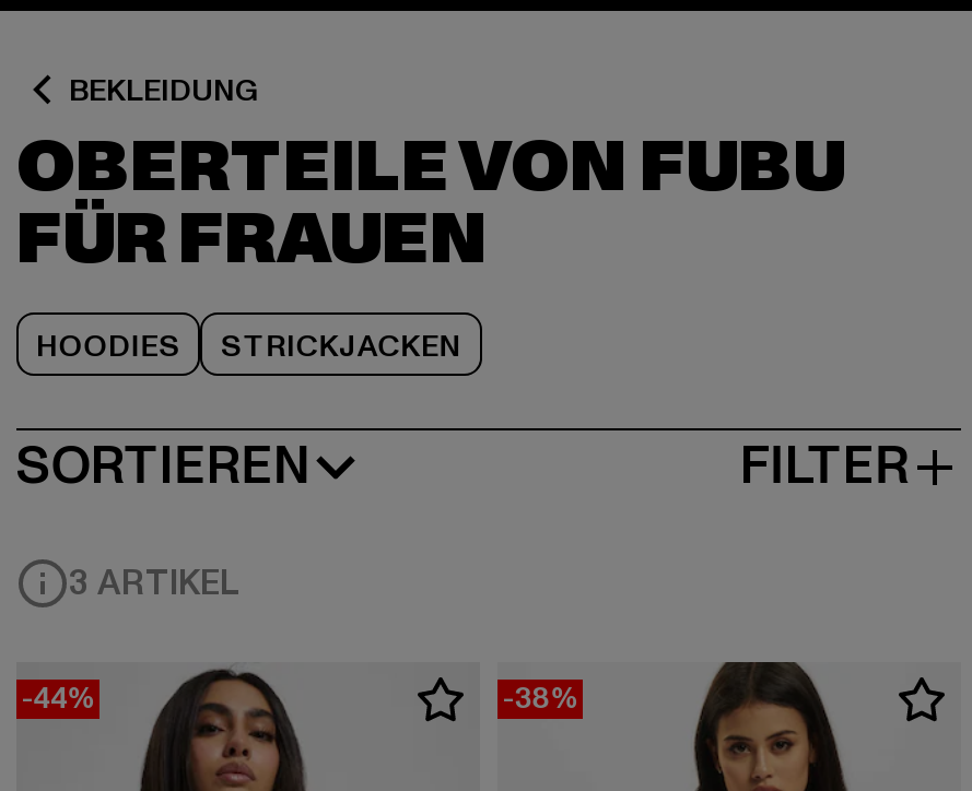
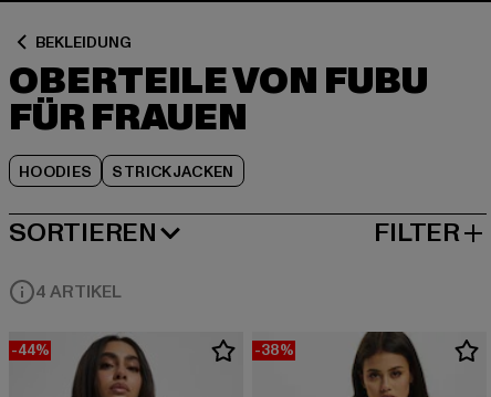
- 3 ARTIKEL
+ 4 ARTIKEL
